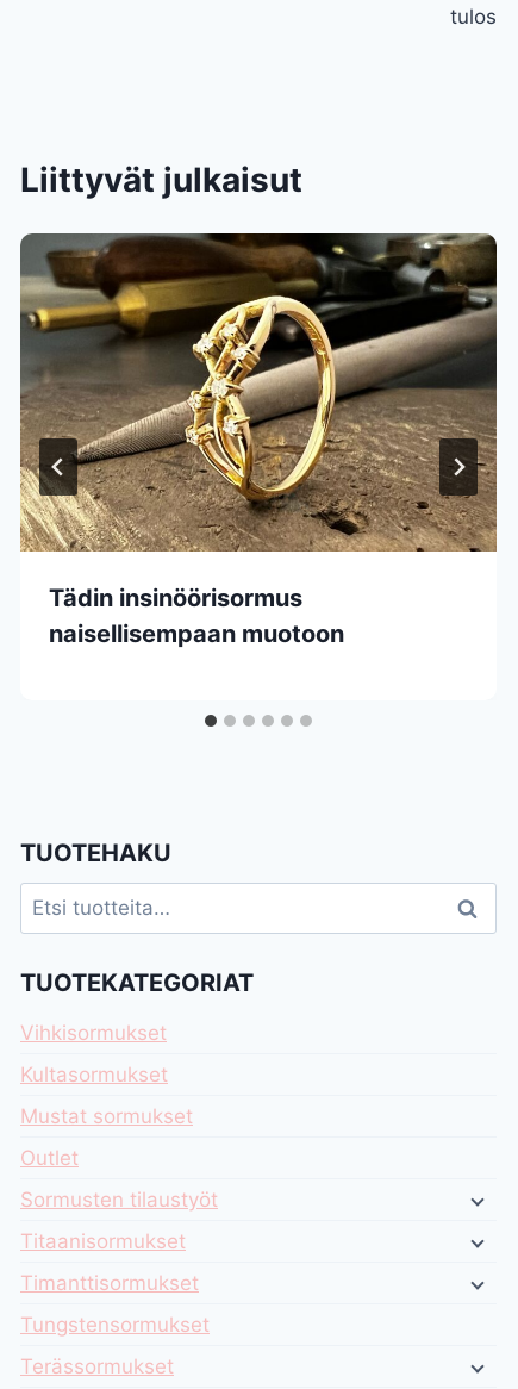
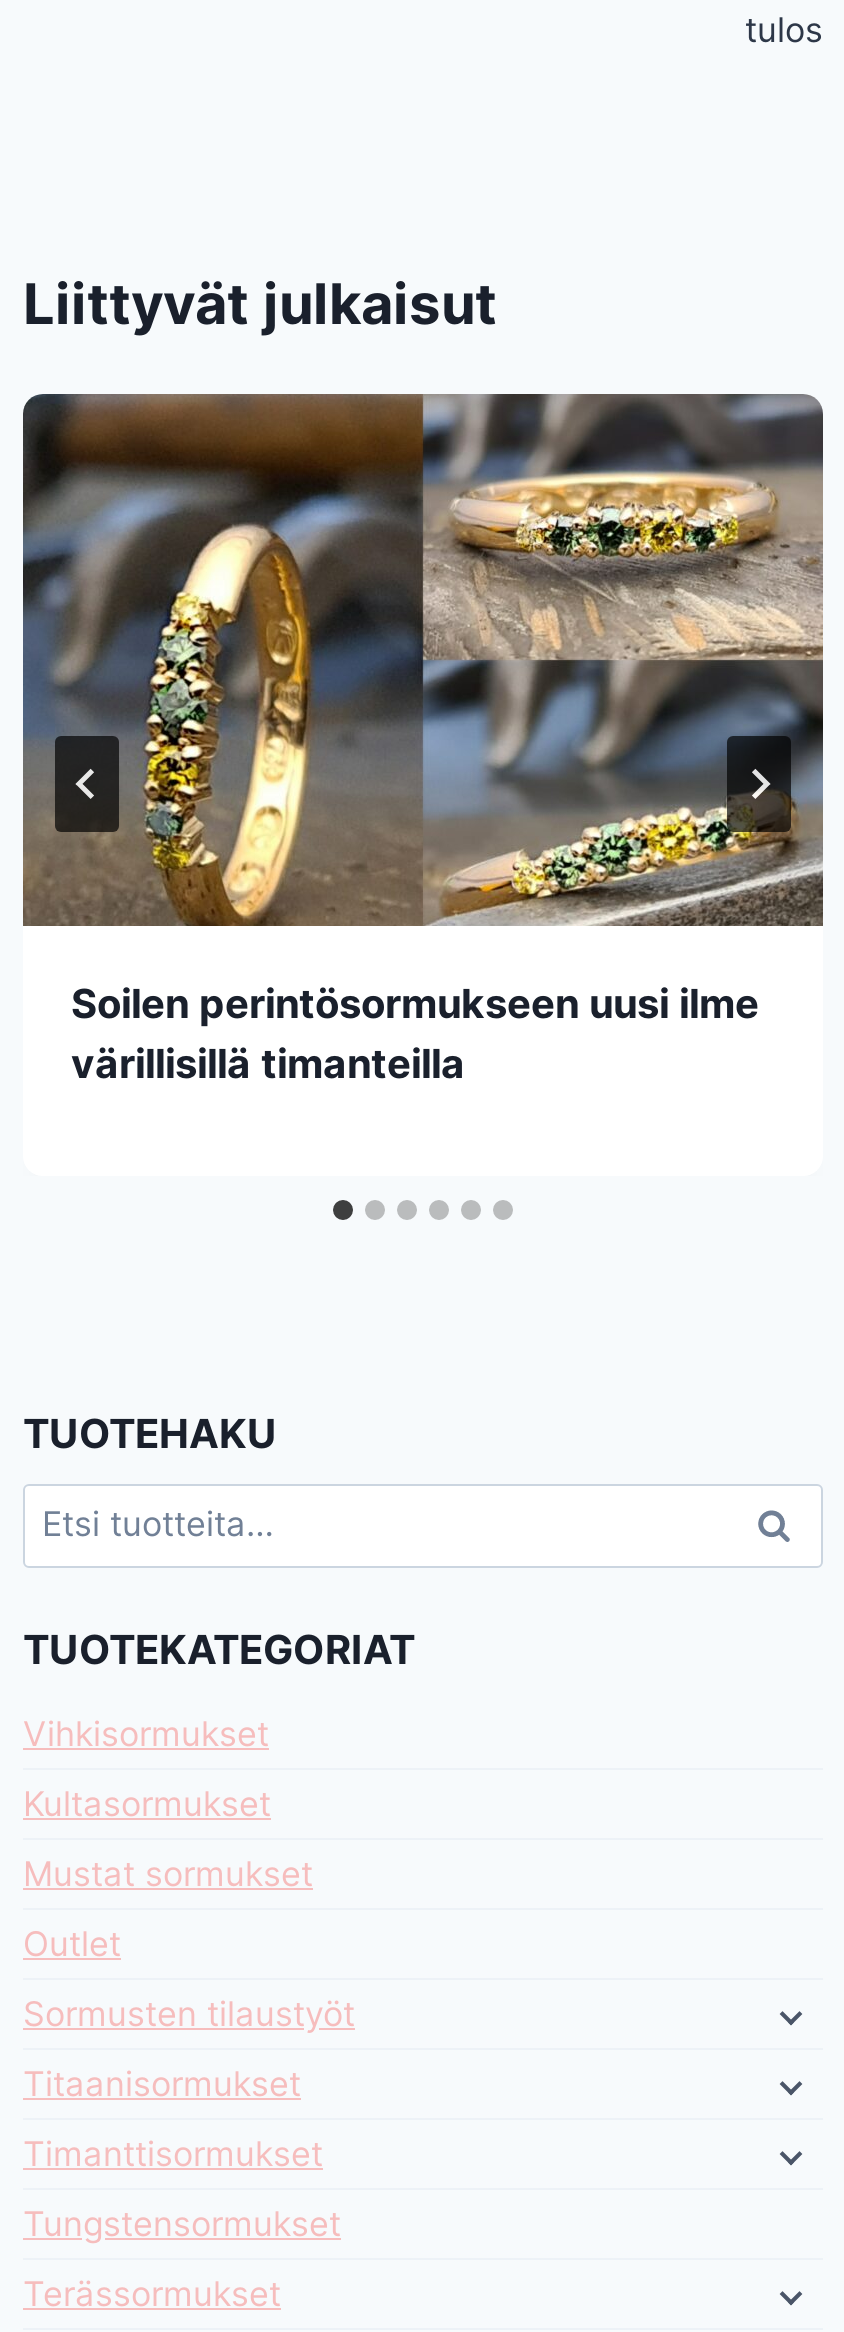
- [image]
- Tädin insinöörisormus
- naisellisempaan muotoon
+ [image]
+ Soilen perintösormukseen uusi ilme
+ värillisillä timanteilla
